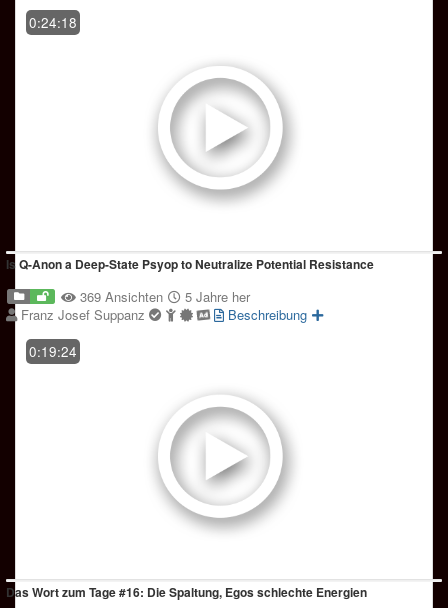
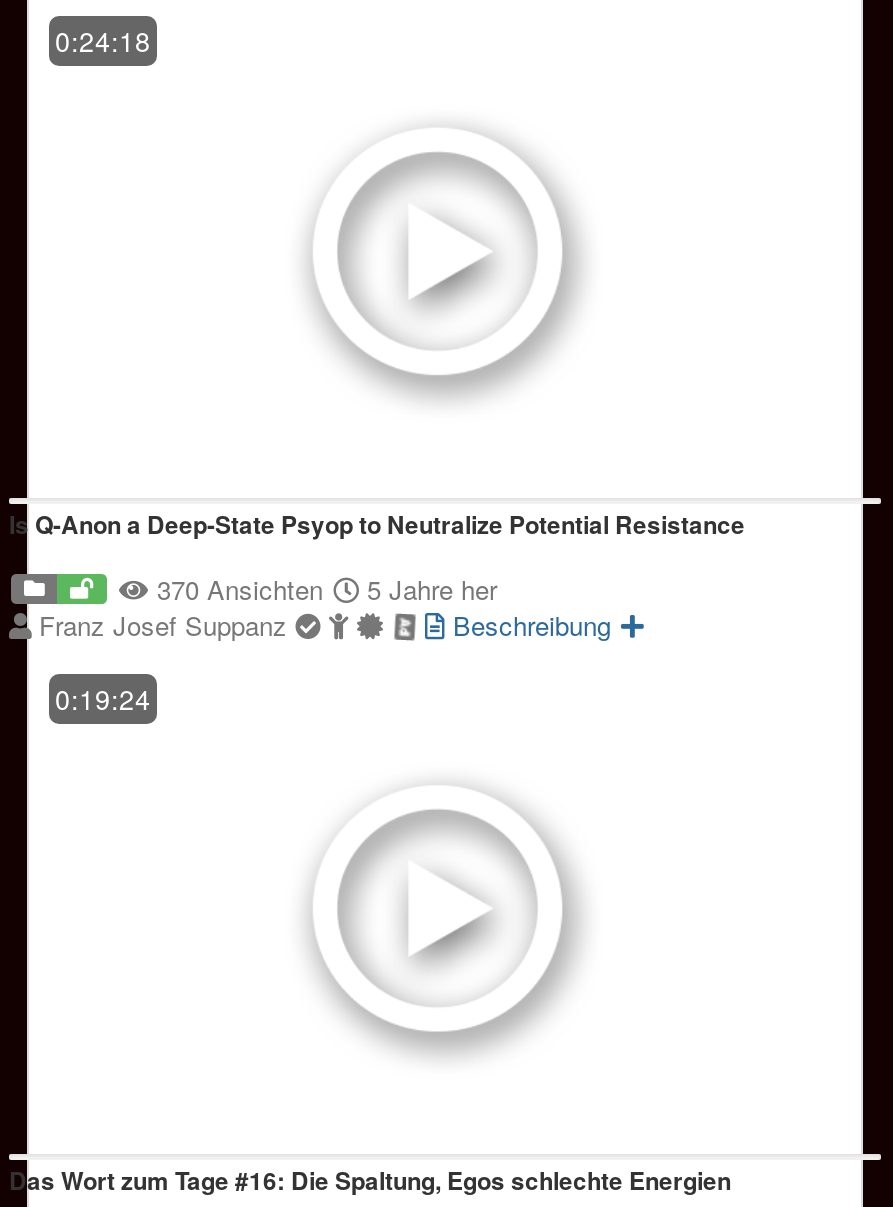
- 369 Ansichten 5 Jahre her
+ 370 Ansichten 5 Jahre her
